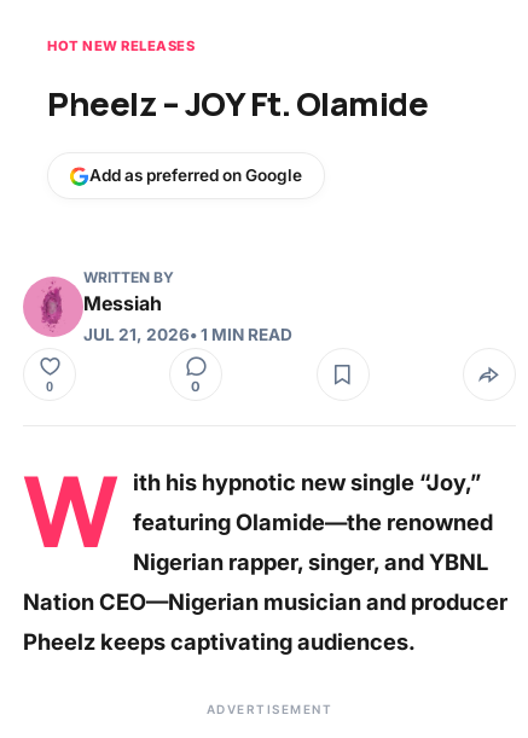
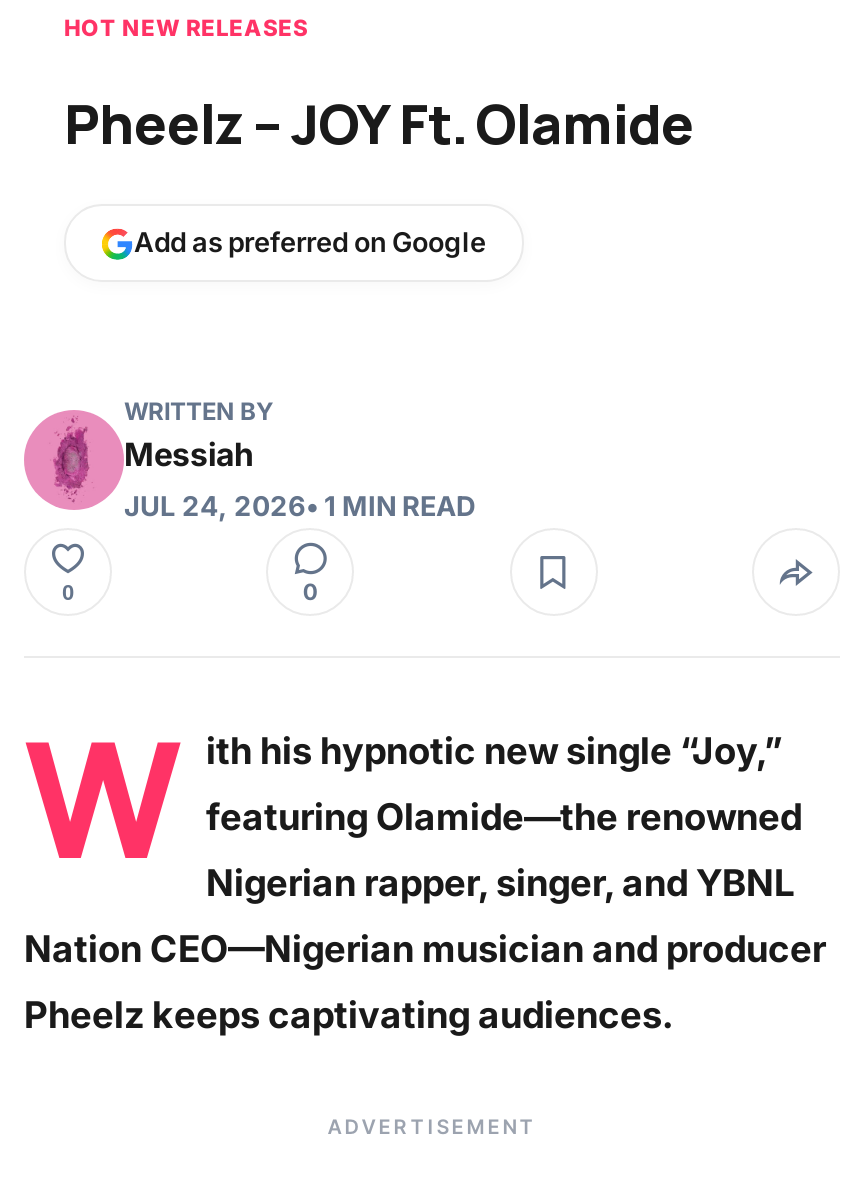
- JUL 21, 2026• 1 MIN READ
+ JUL 24, 2026• 1 MIN READ
